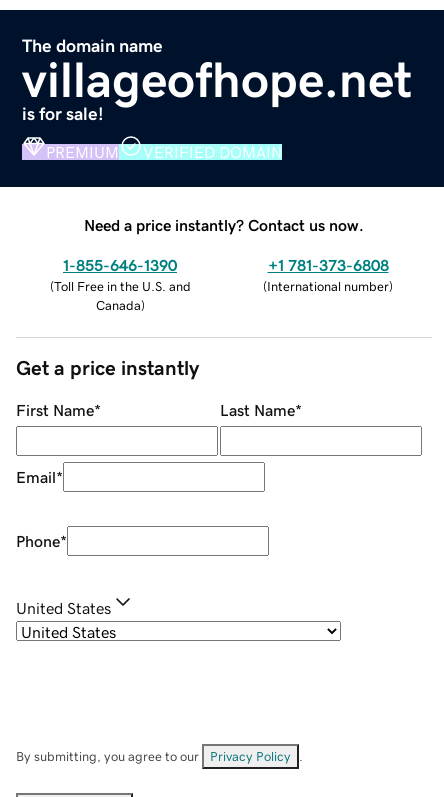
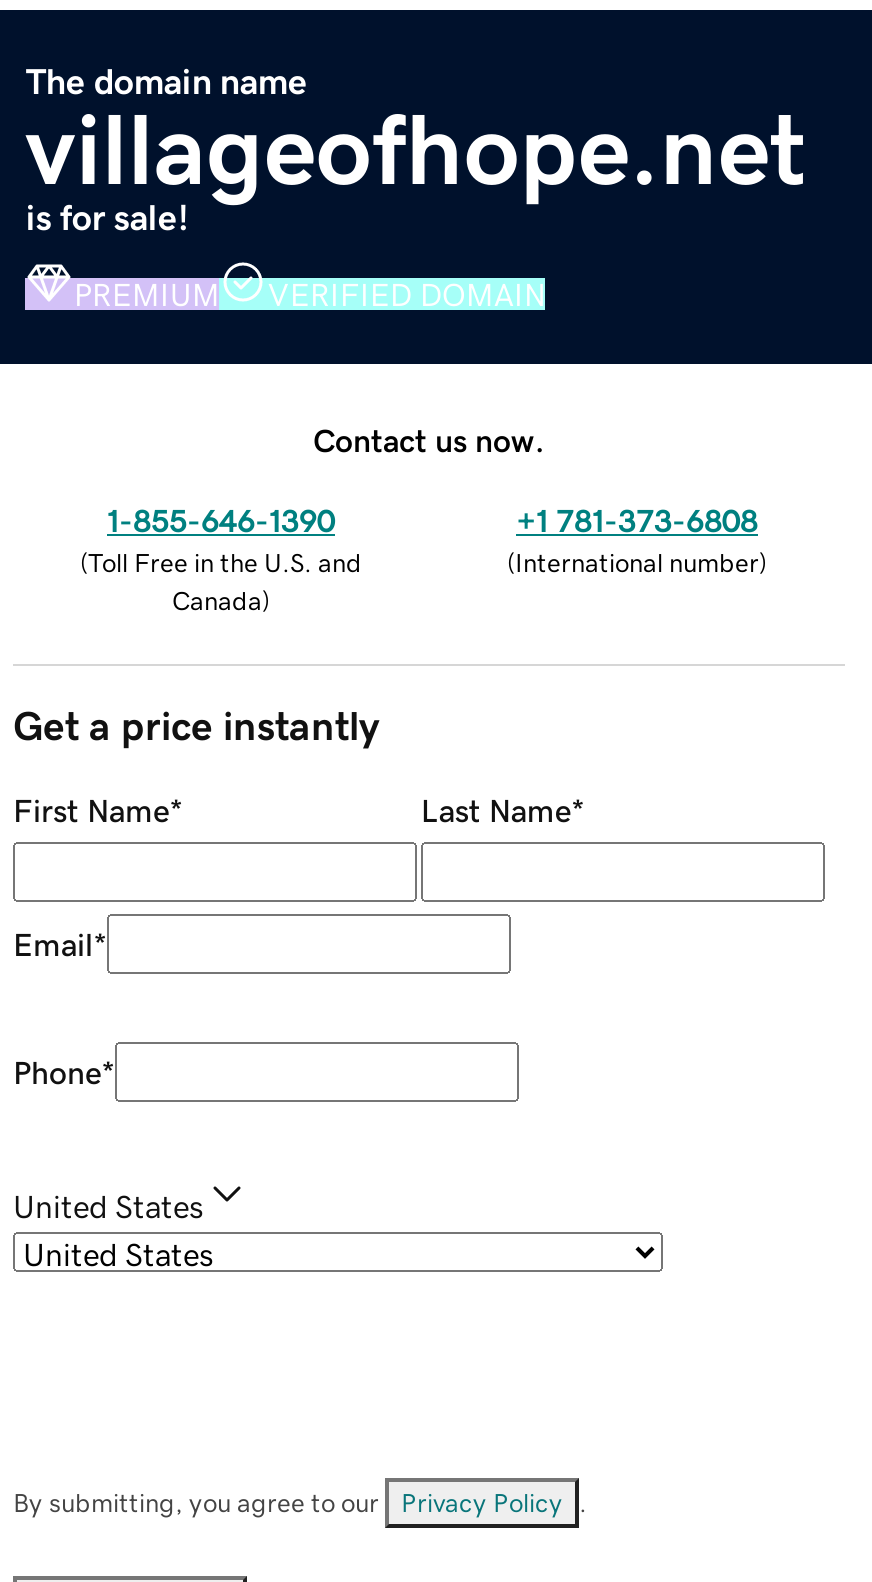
- Need a price instantly? Contact us now.
+ Contact us now.
